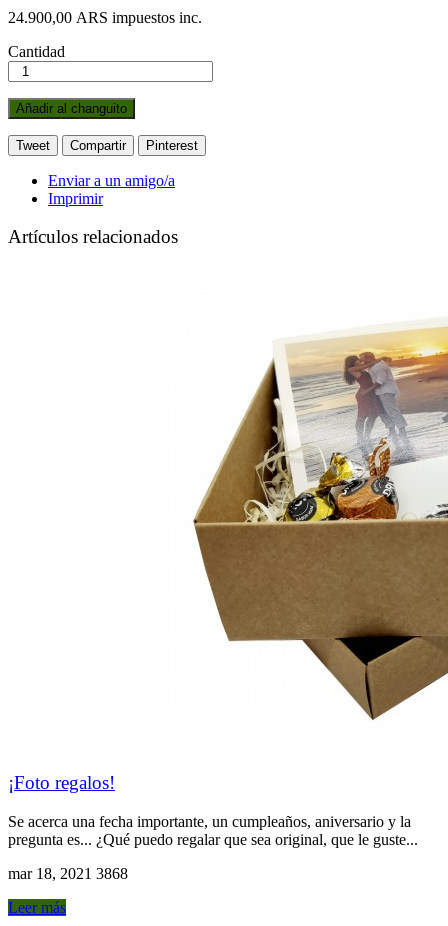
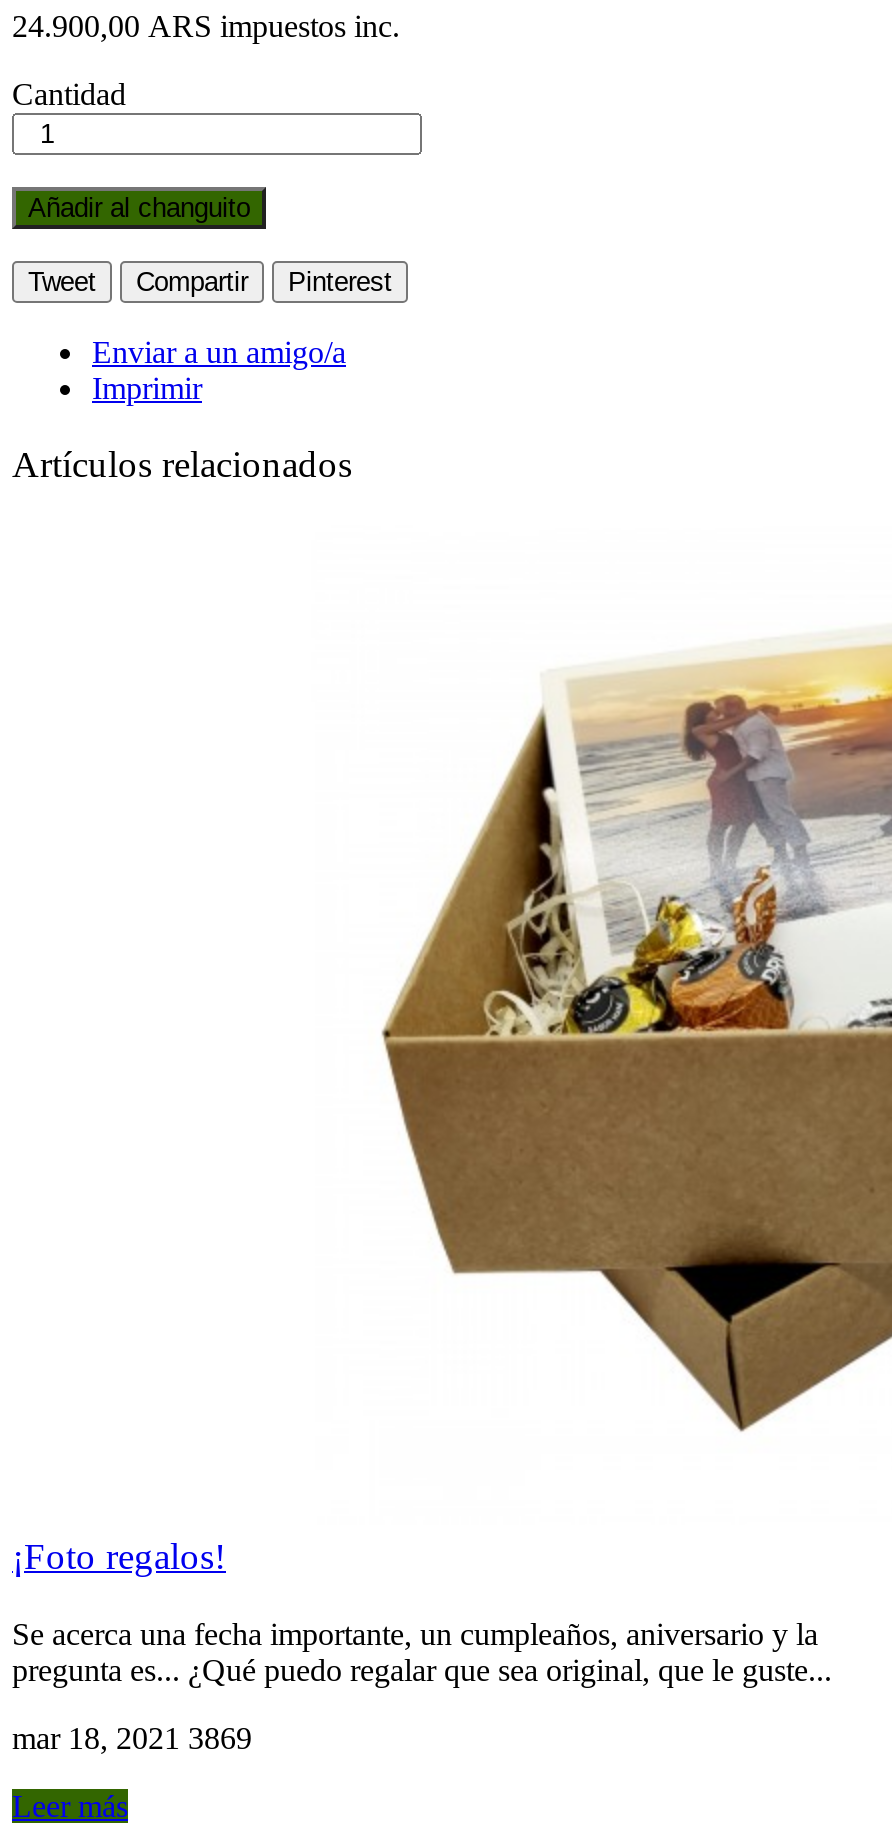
- mar 18, 2021 3868
+ mar 18, 2021 3869
